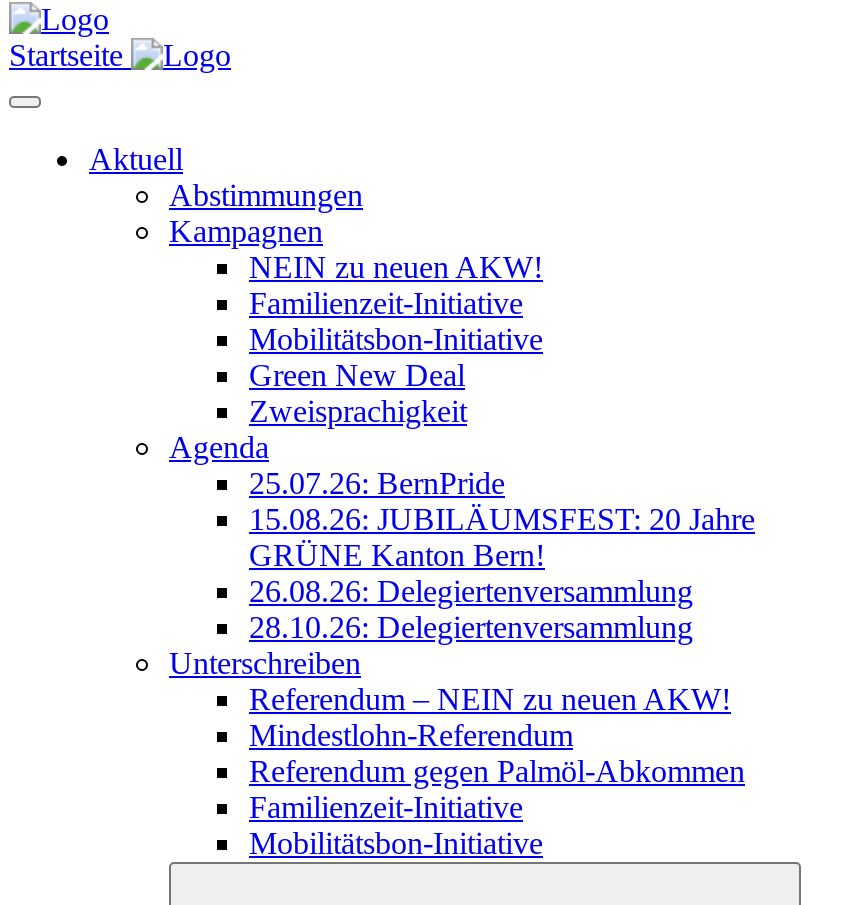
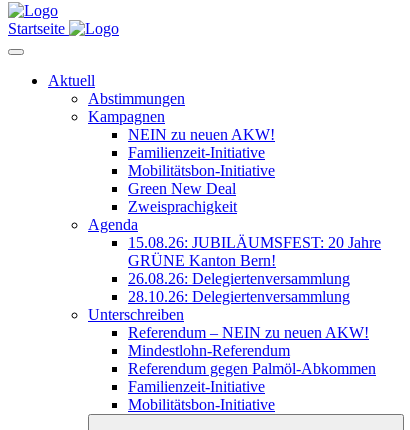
- 25.07.26: BernPride
